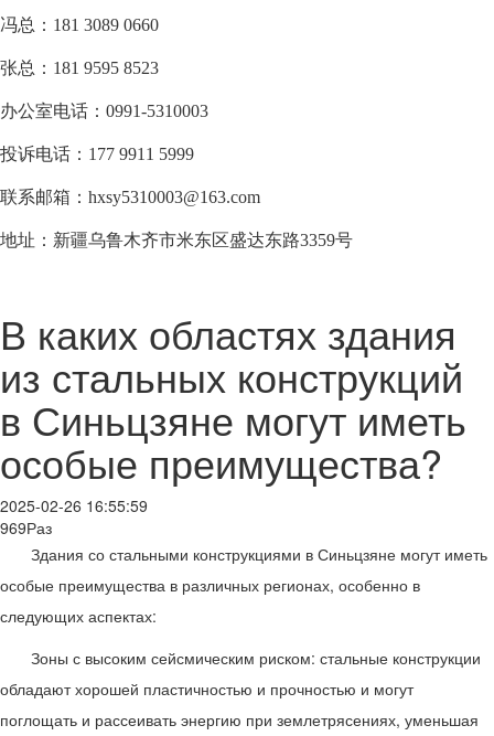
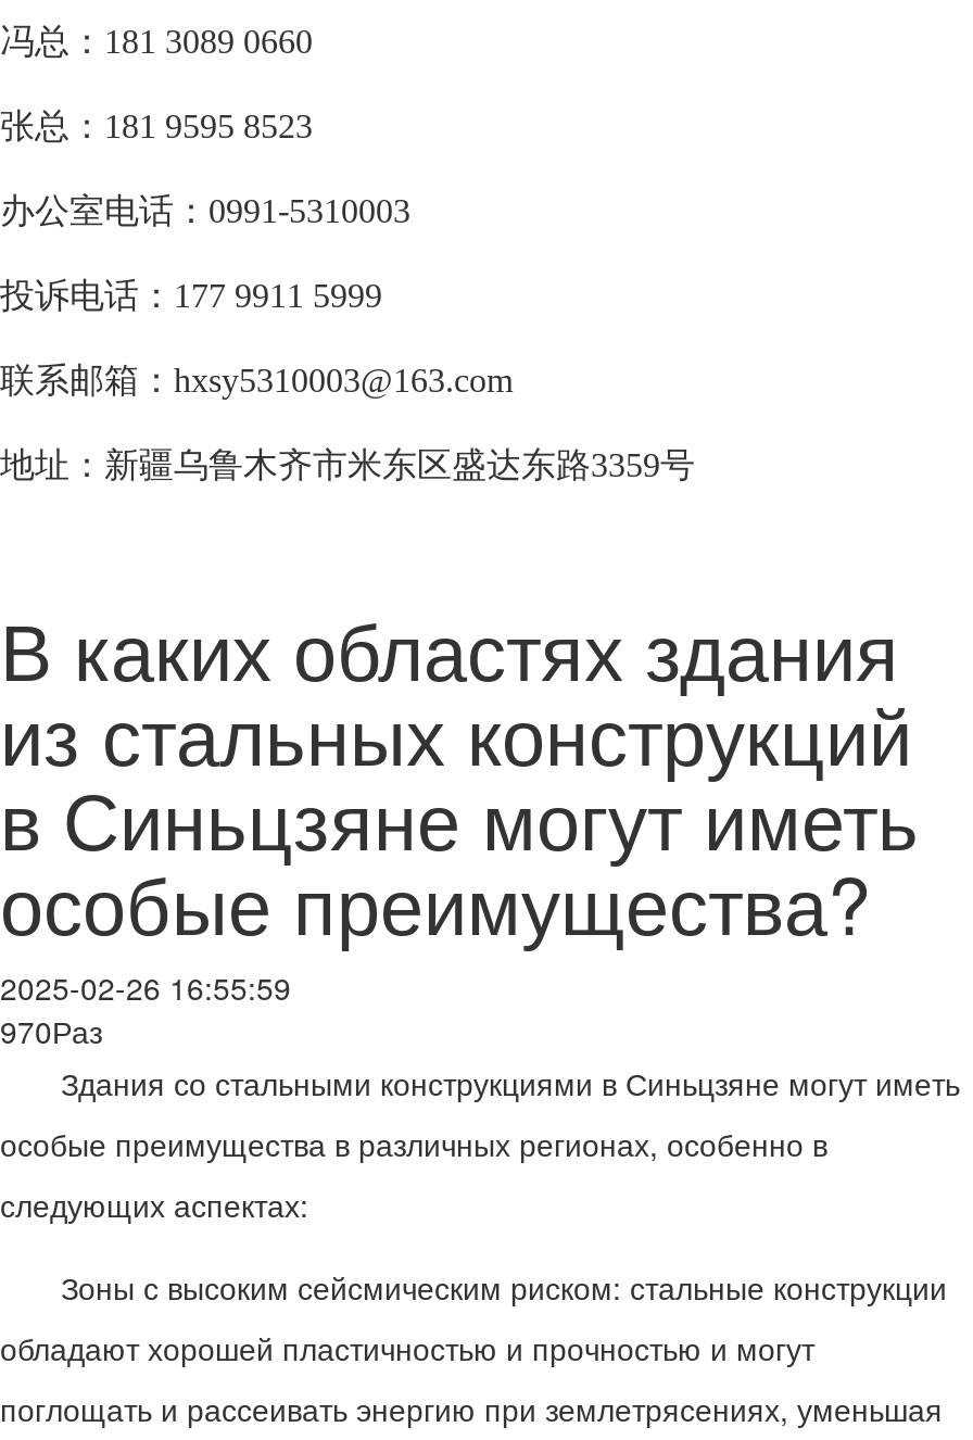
- 969Раз
+ 970Раз
